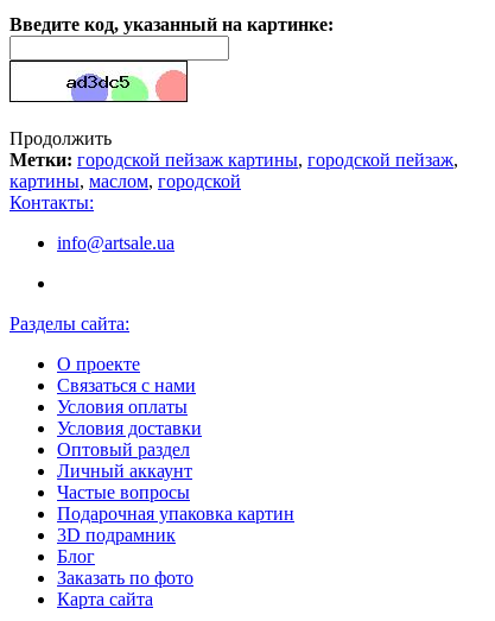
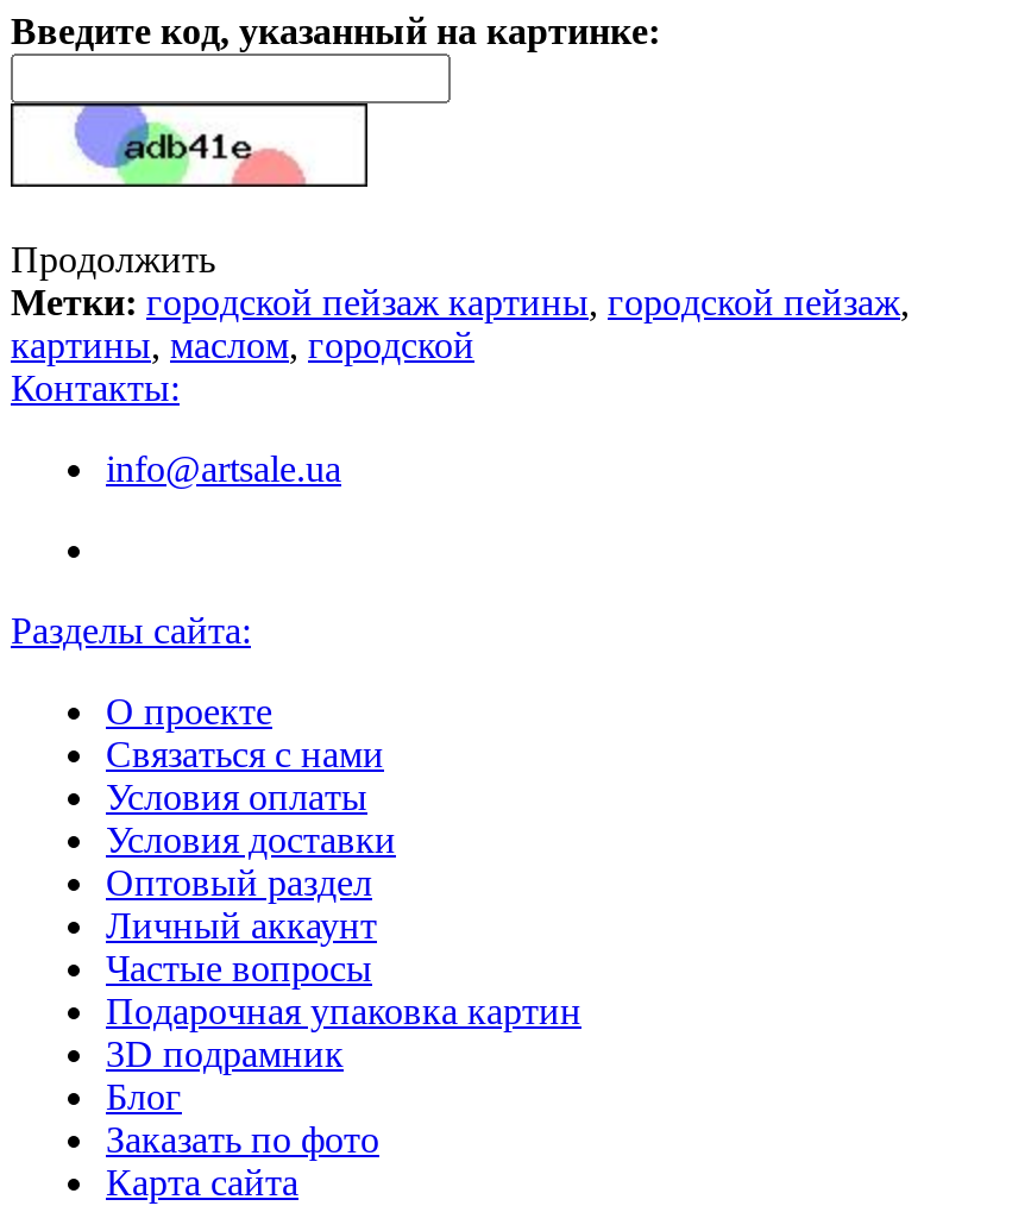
- [image]
+ [image]
